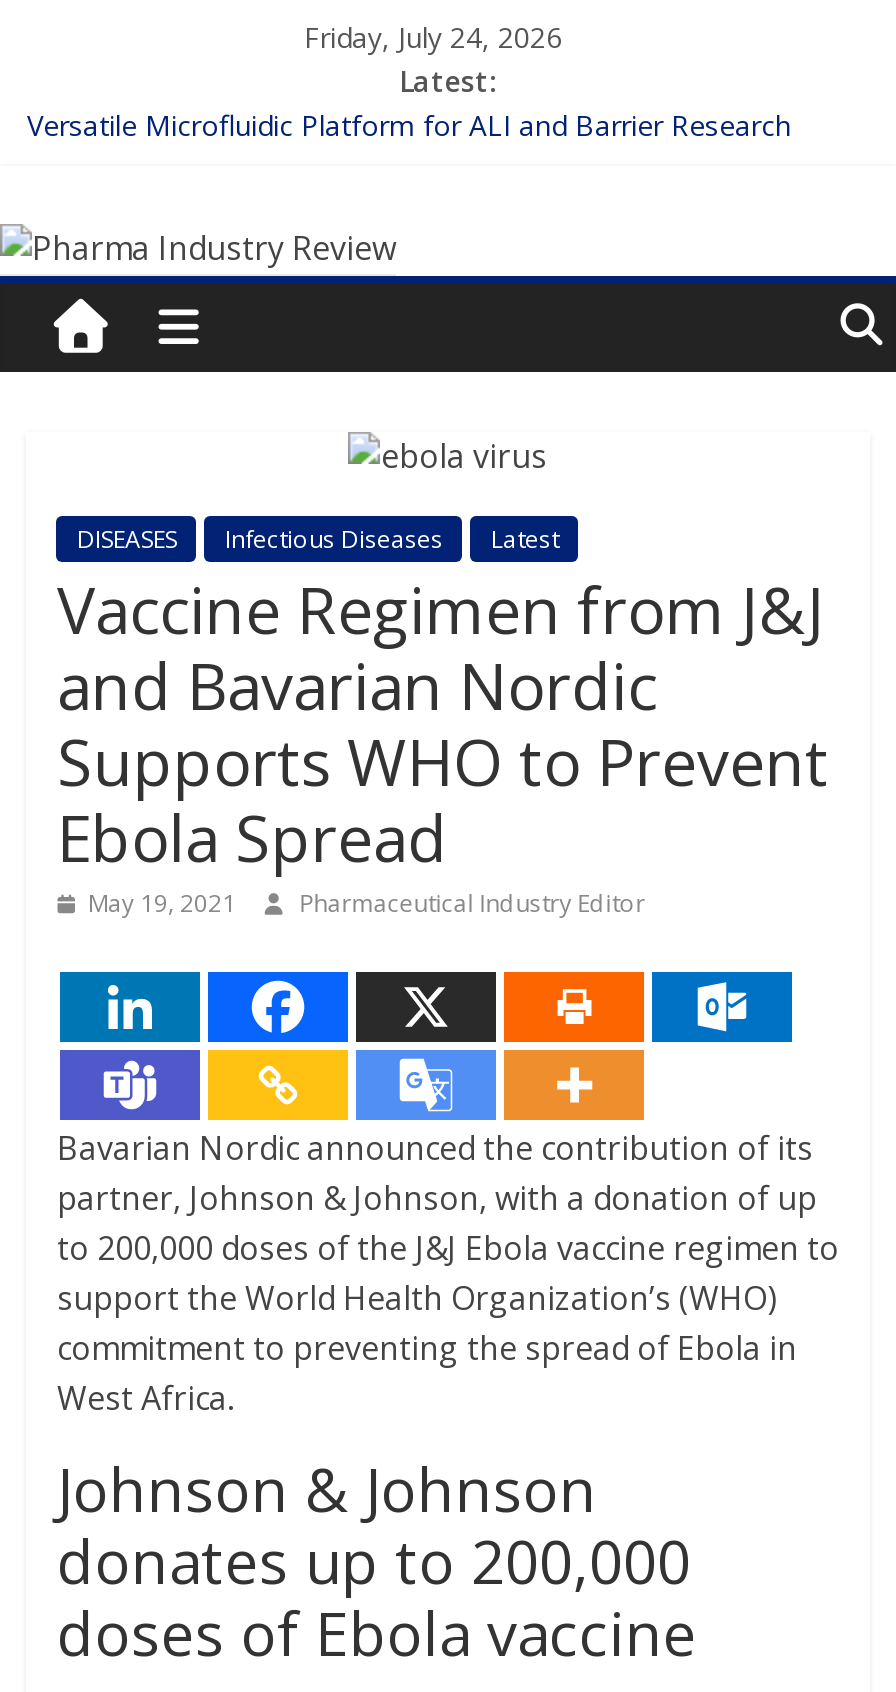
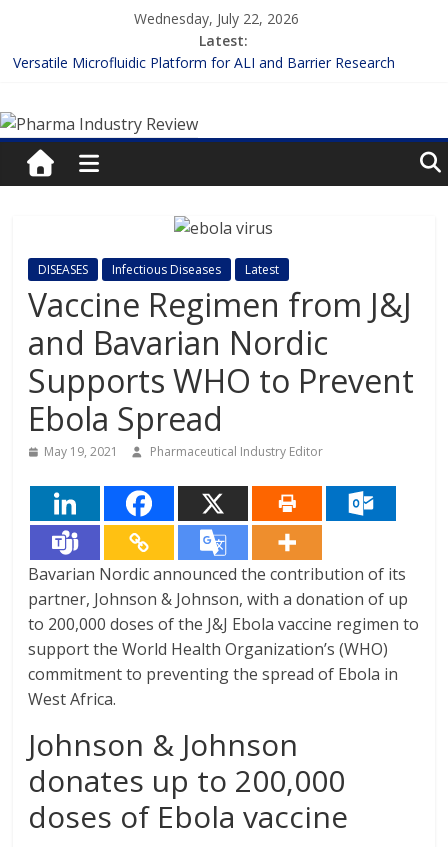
- Friday, July 24, 2026
+ Wednesday, July 22, 2026
